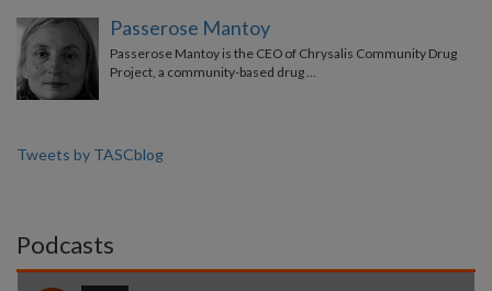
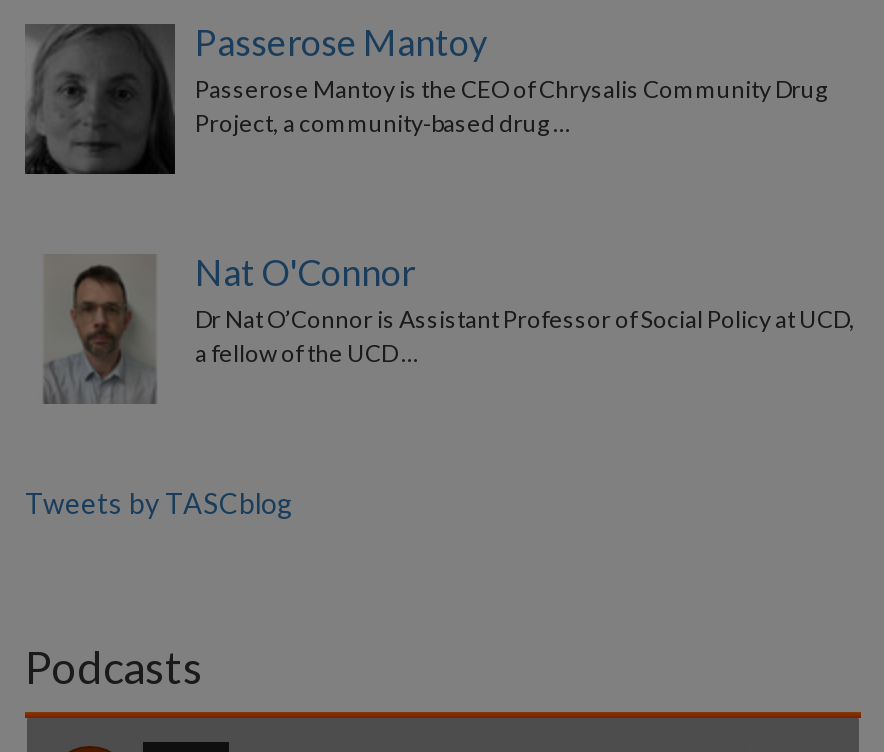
+ [image]
+ Nat O'Connor
+ Dr Nat O’Connor is Assistant Professor of Social Policy at UCD,
+ a fellow of the UCD …
